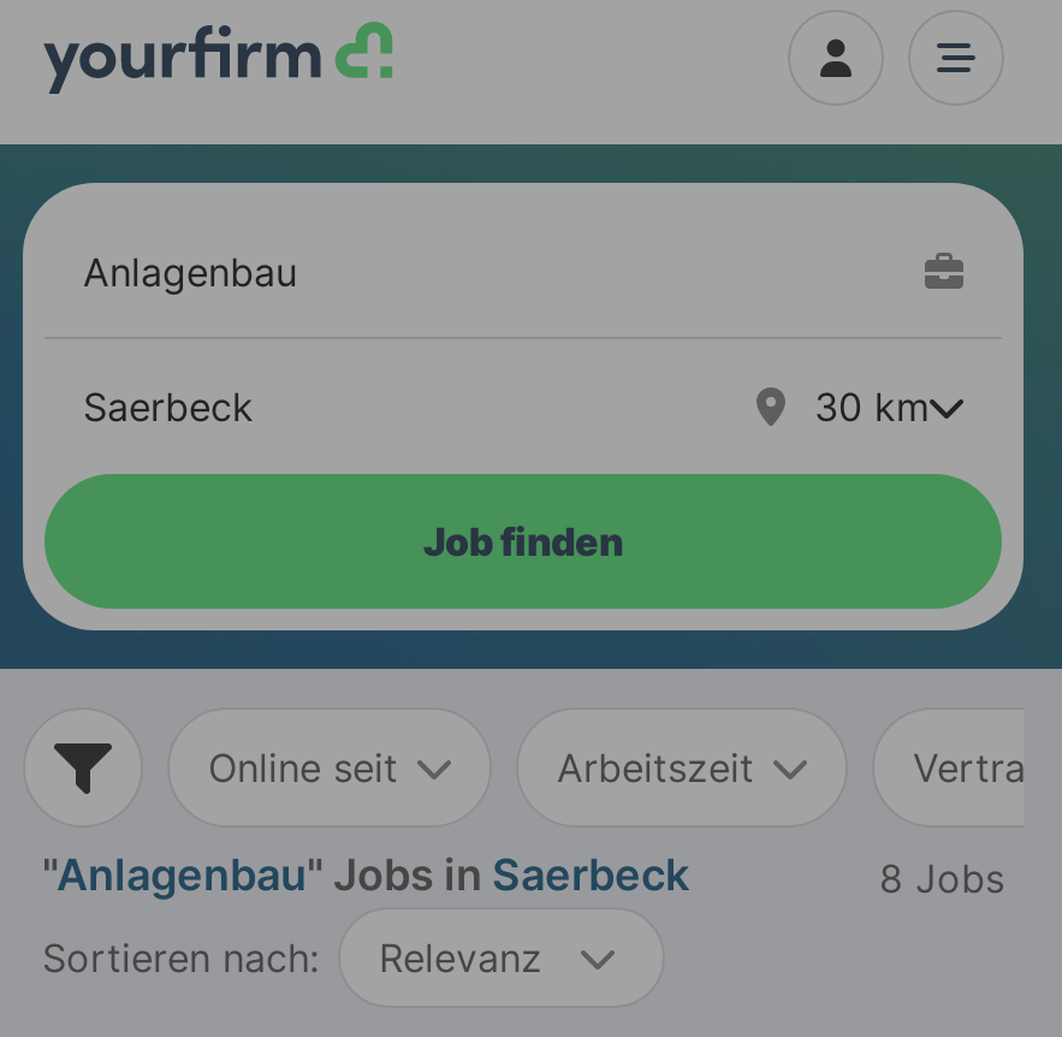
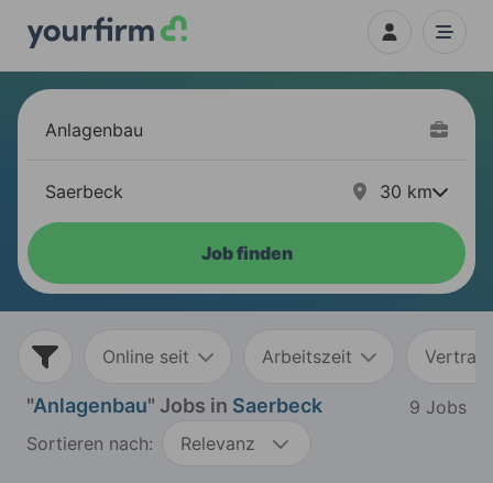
- 8 Jobs
+ 9 Jobs
